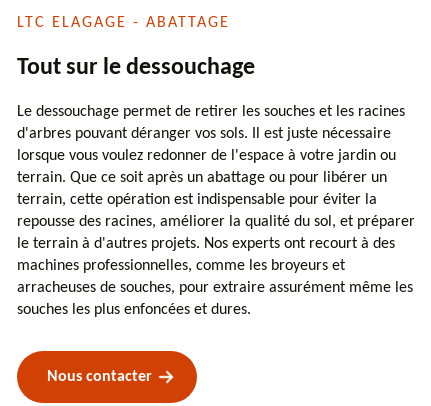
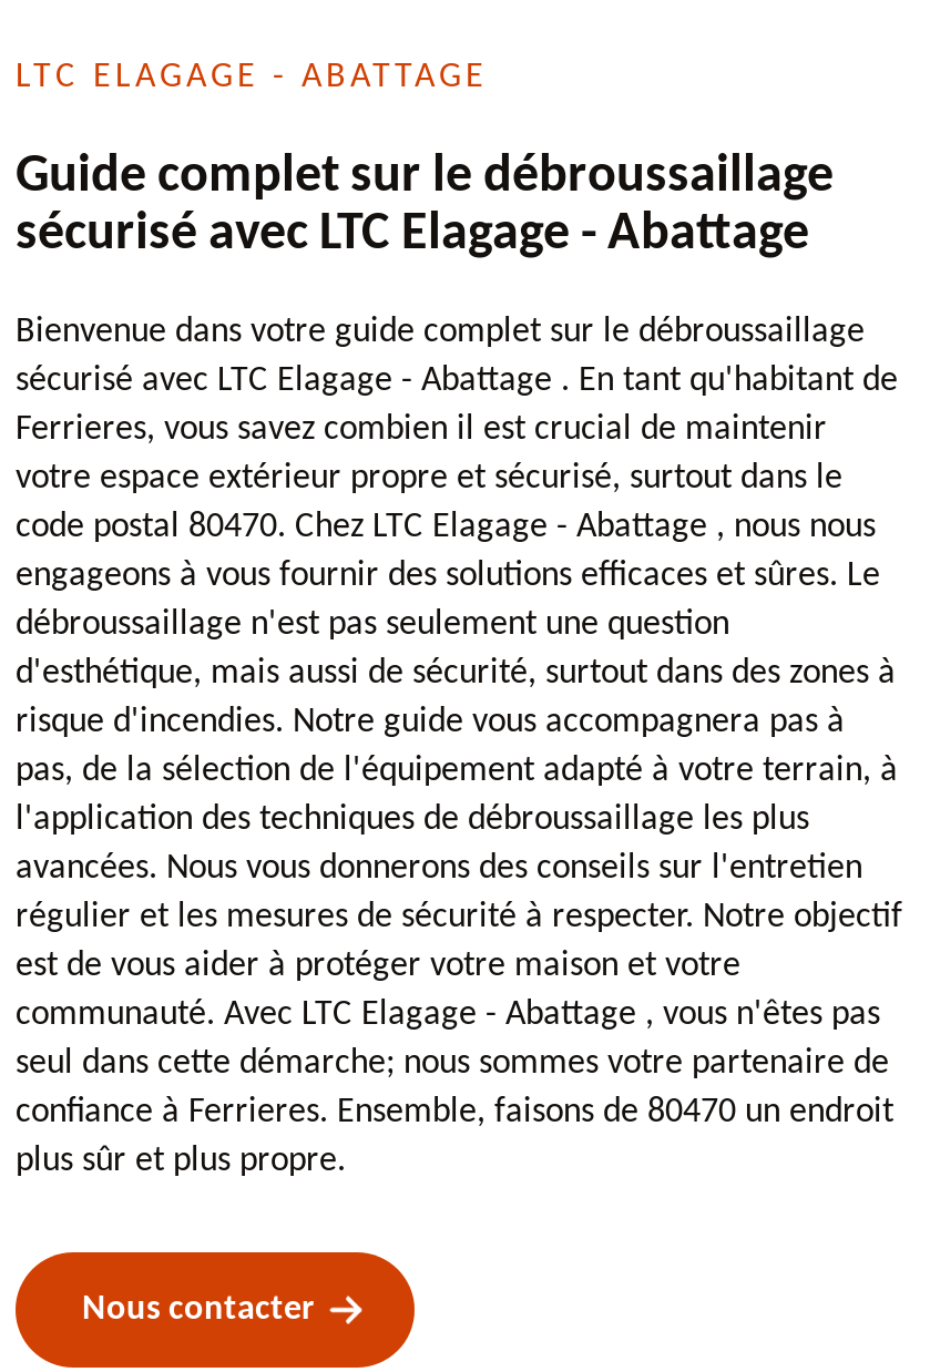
- Tout sur le dessouchage
+ Guide complet sur le débroussaillage
+ sécurisé avec LTC Elagage - Abattage

- Le dessouchage permet de retirer les souches et les racines
- d'arbres pouvant déranger vos sols. Il est juste nécessaire
- lorsque vous voulez redonner de l'espace à votre jardin ou
- terrain. Que ce soit après un abattage ou pour libérer un
- terrain, cette opération est indispensable pour éviter la
- repousse des racines, améliorer la qualité du sol, et préparer
- le terrain à d'autres projets. Nos experts ont recourt à des
- machines professionnelles, comme les broyeurs et
- arracheuses de souches, pour extraire assurément même les
- souches les plus enfoncées et dures.
+ Bienvenue dans votre guide complet sur le débroussaillage
+ sécurisé avec LTC Elagage - Abattage . En tant qu'habitant de
+ Ferrieres, vous savez combien il est crucial de maintenir
+ votre espace extérieur propre et sécurisé, surtout dans le
+ code postal 80470. Chez LTC Elagage - Abattage , nous nous
+ engageons à vous fournir des solutions efficaces et sûres. Le
+ débroussaillage n'est pas seulement une question
+ d'esthétique, mais aussi de sécurité, surtout dans des zones à
+ risque d'incendies. Notre guide vous accompagnera pas à
+ pas, de la sélection de l'équipement adapté à votre terrain, à
+ l'application des techniques de débroussaillage les plus
+ avancées. Nous vous donnerons des conseils sur l'entretien
+ régulier et les mesures de sécurité à respecter. Notre objectif
+ est de vous aider à protéger votre maison et votre
+ communauté. Avec LTC Elagage - Abattage , vous n'êtes pas
+ seul dans cette démarche; nous sommes votre partenaire de
+ confiance à Ferrieres. Ensemble, faisons de 80470 un endroit
+ plus sûr et plus propre.
